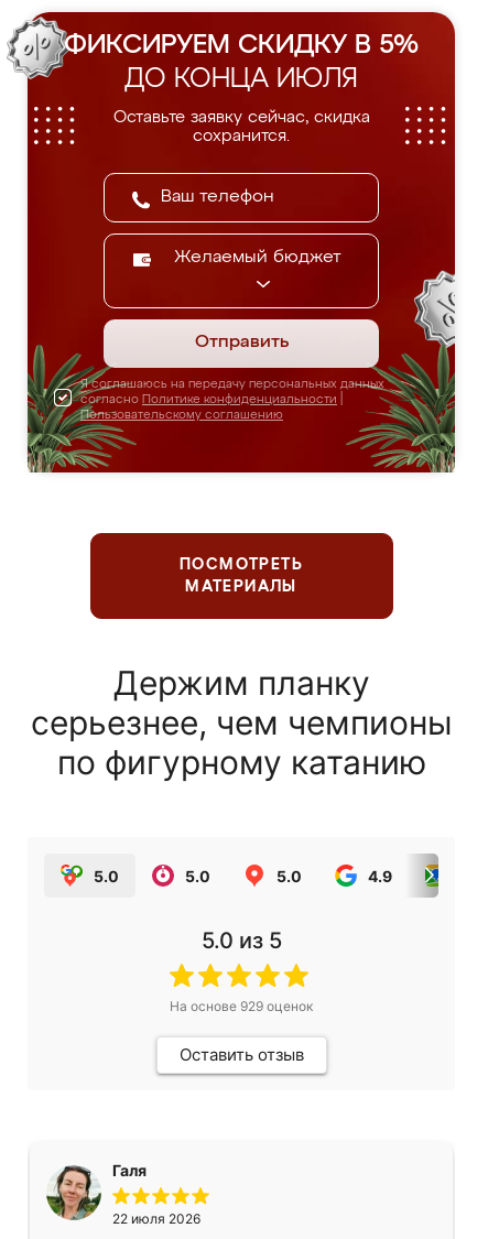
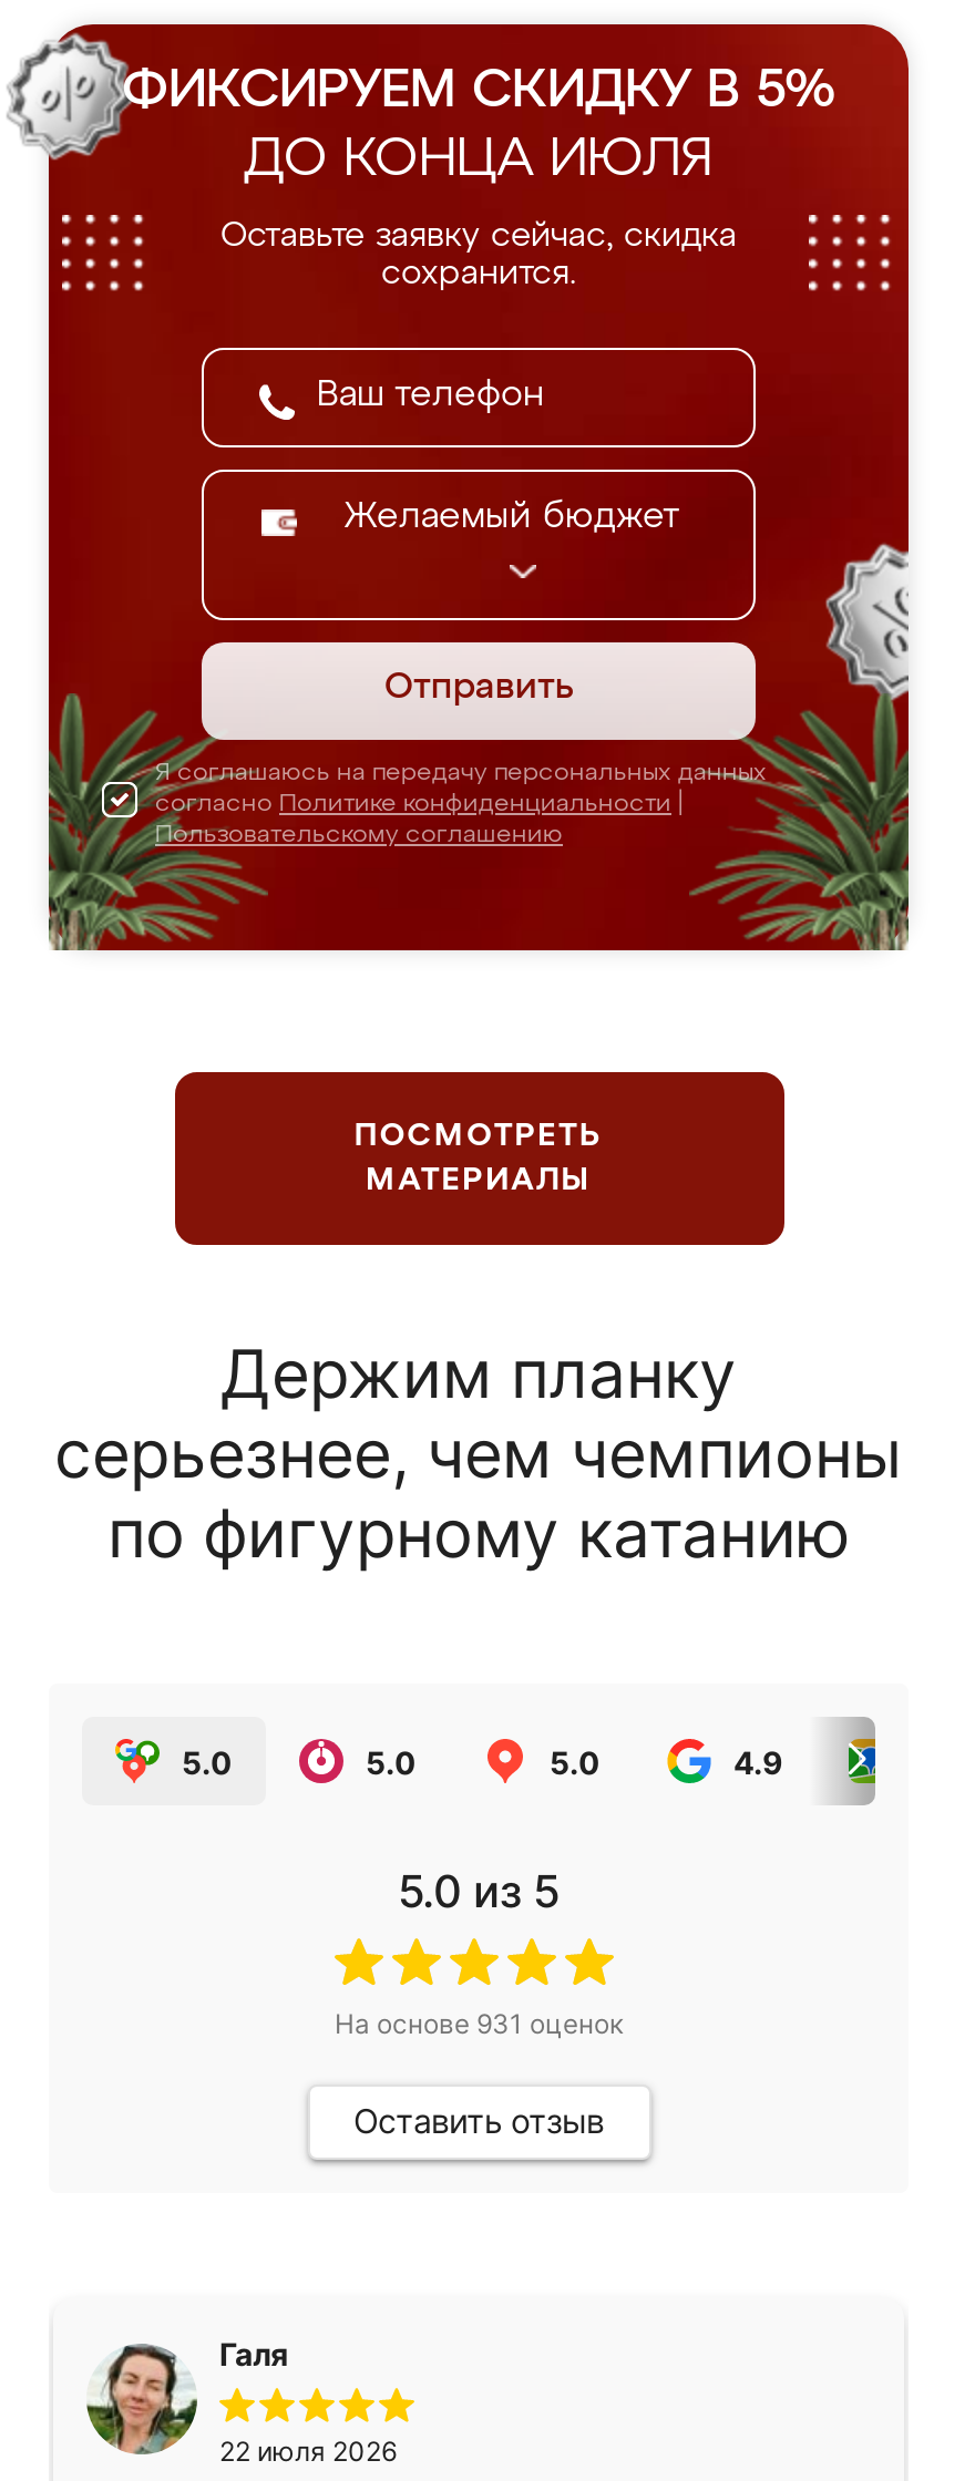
- На основе 929 оценок
+ На основе 931 оценок
